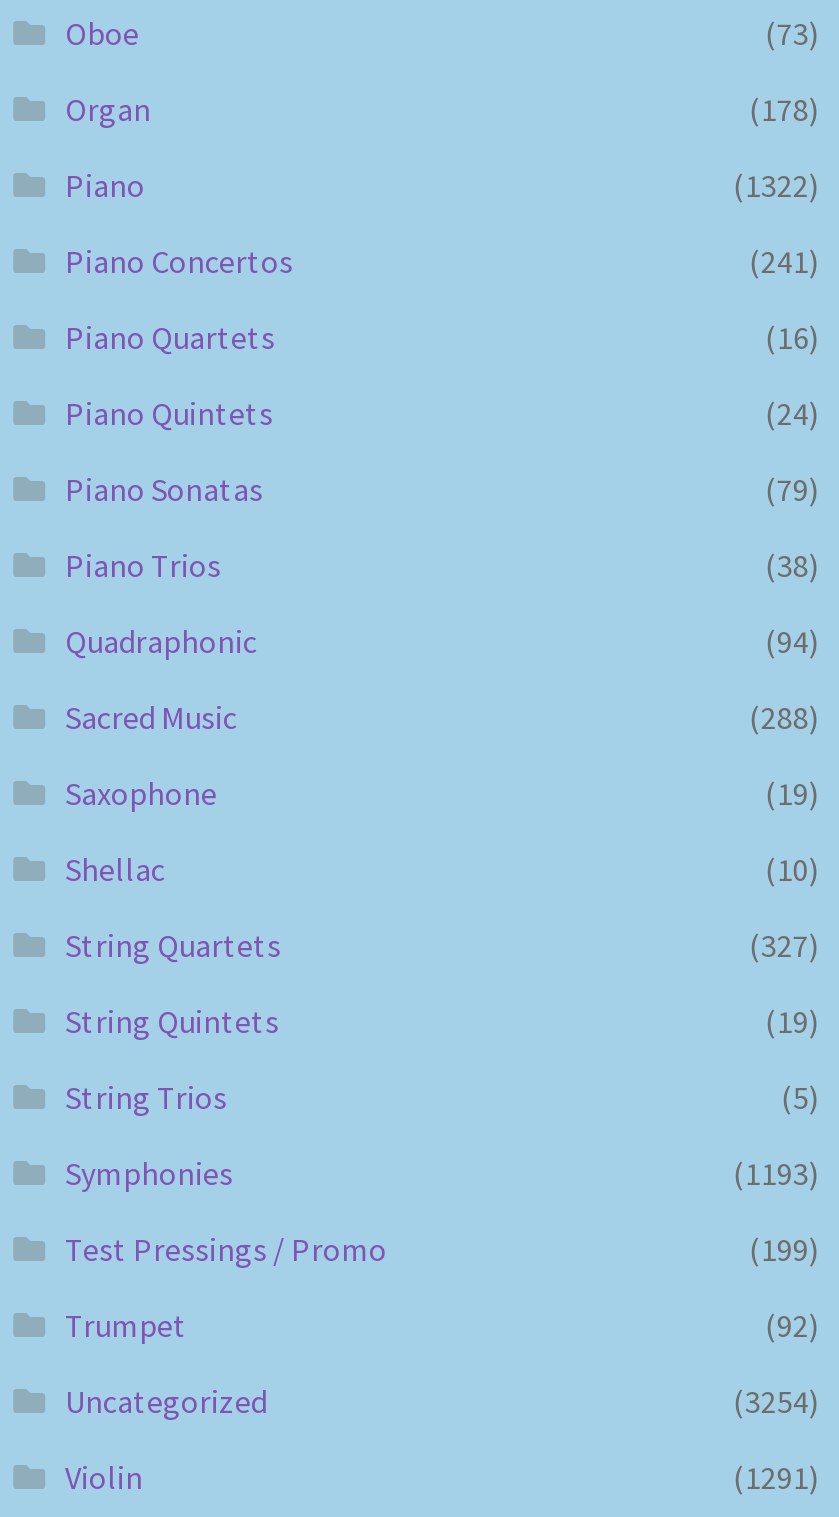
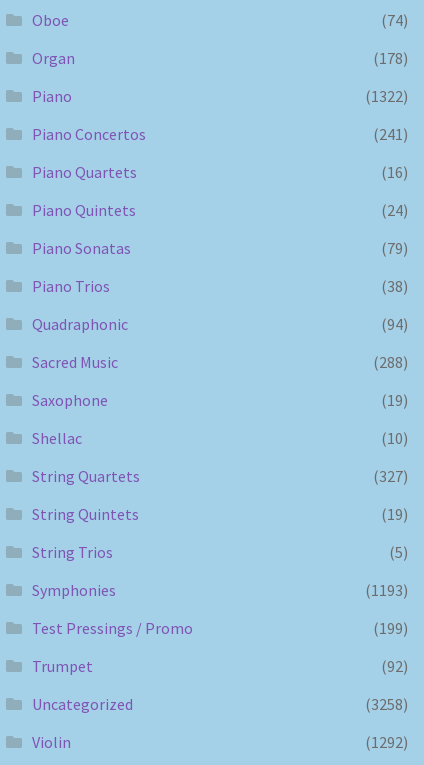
- (73)
+ (74)

- (3254)
+ (3258)

- (1291)
+ (1292)
